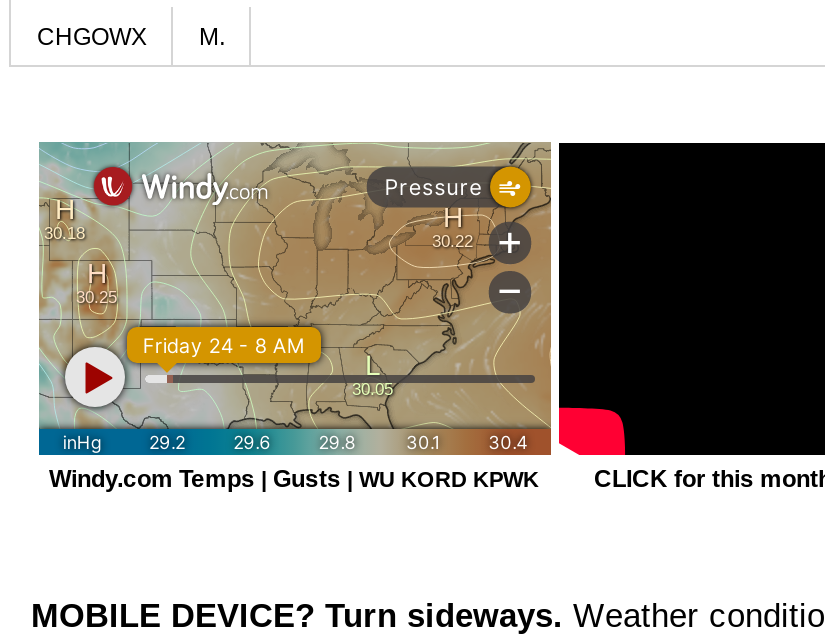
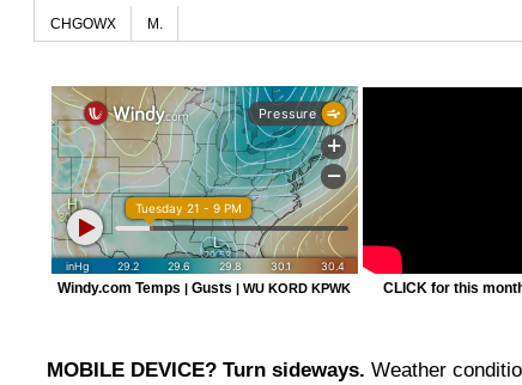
- [image]
+ [image]
